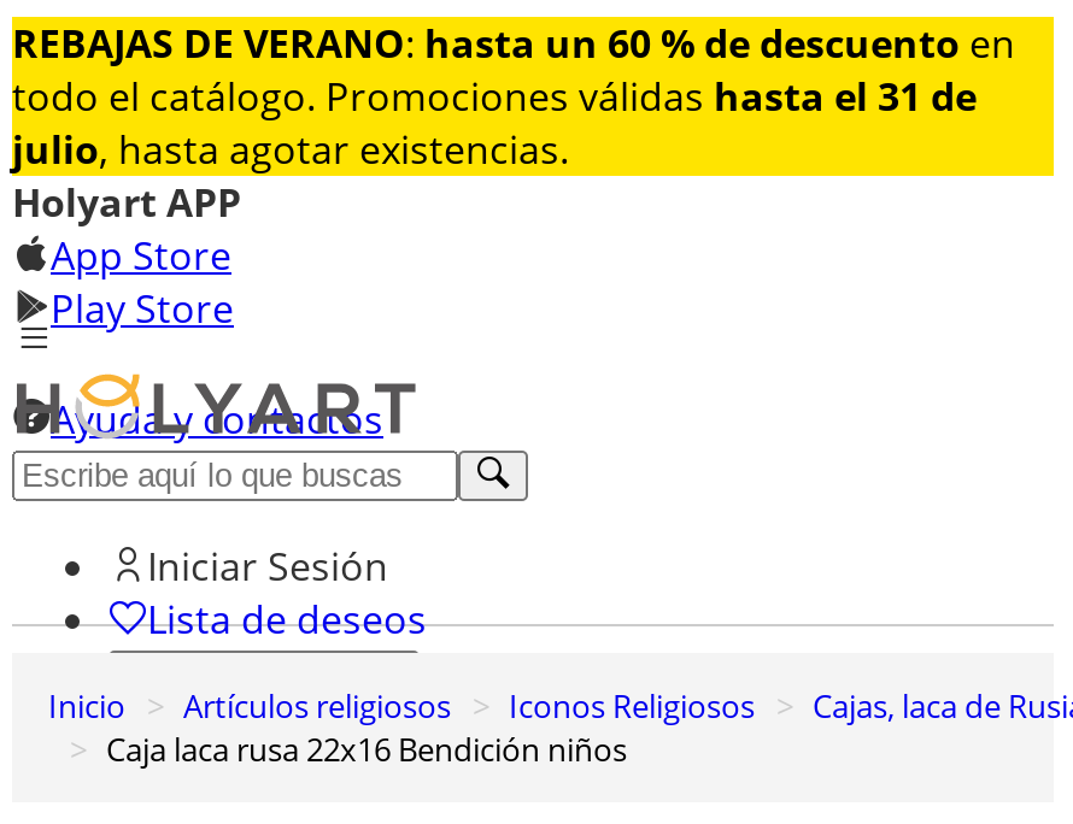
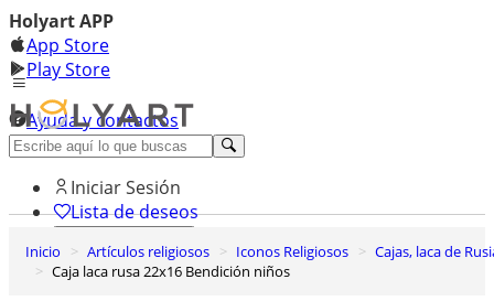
- [image]
- REBAJAS DE VERANO: hasta un 60 % de descuento en
- todo el catálogo. Promociones válidas hasta el 31 de
- julio, hasta agotar existencias.
